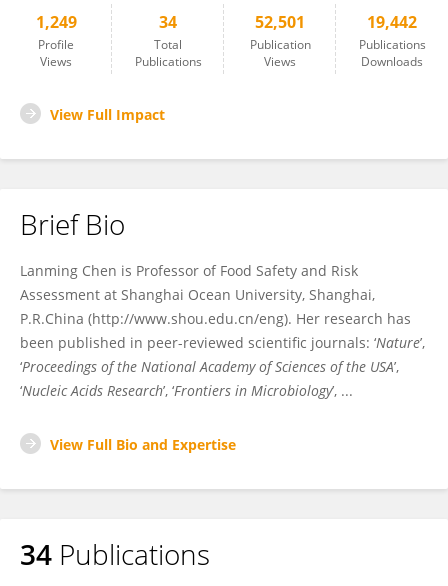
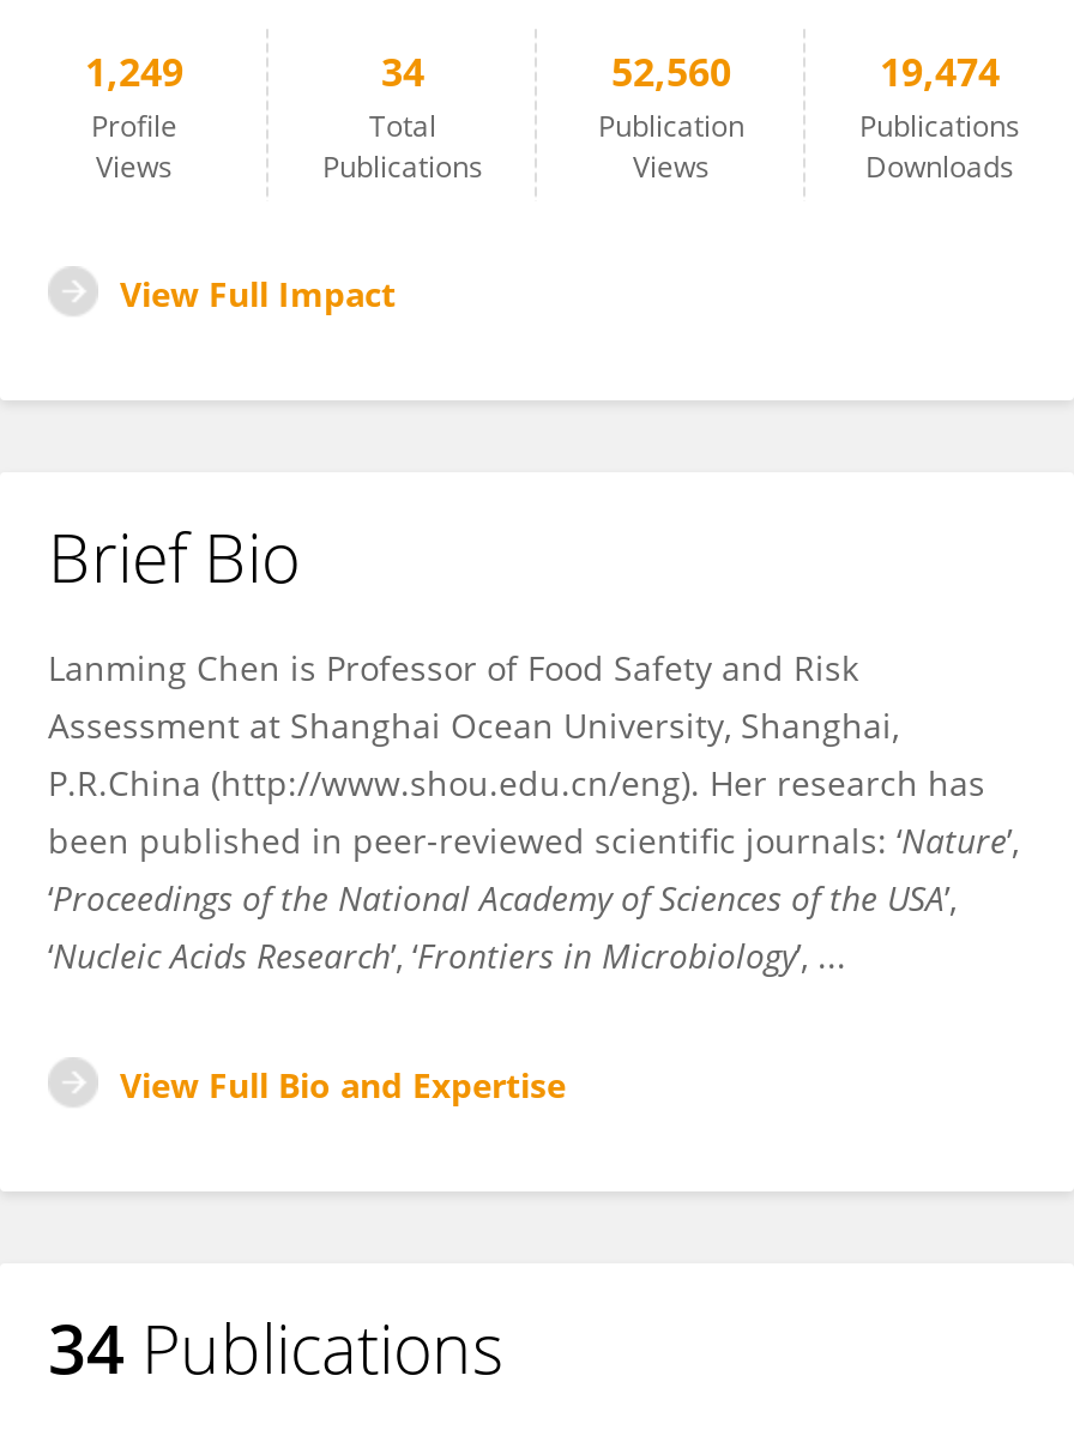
- 52,501
+ 52,560

- 19,442
+ 19,474
